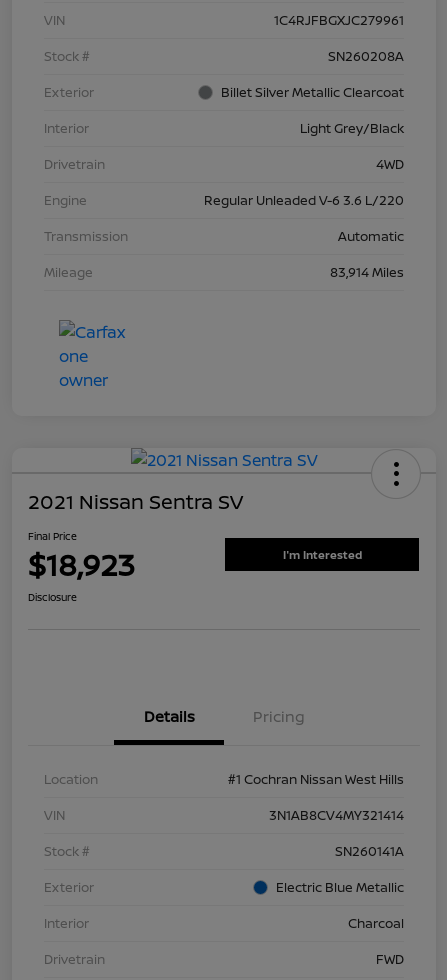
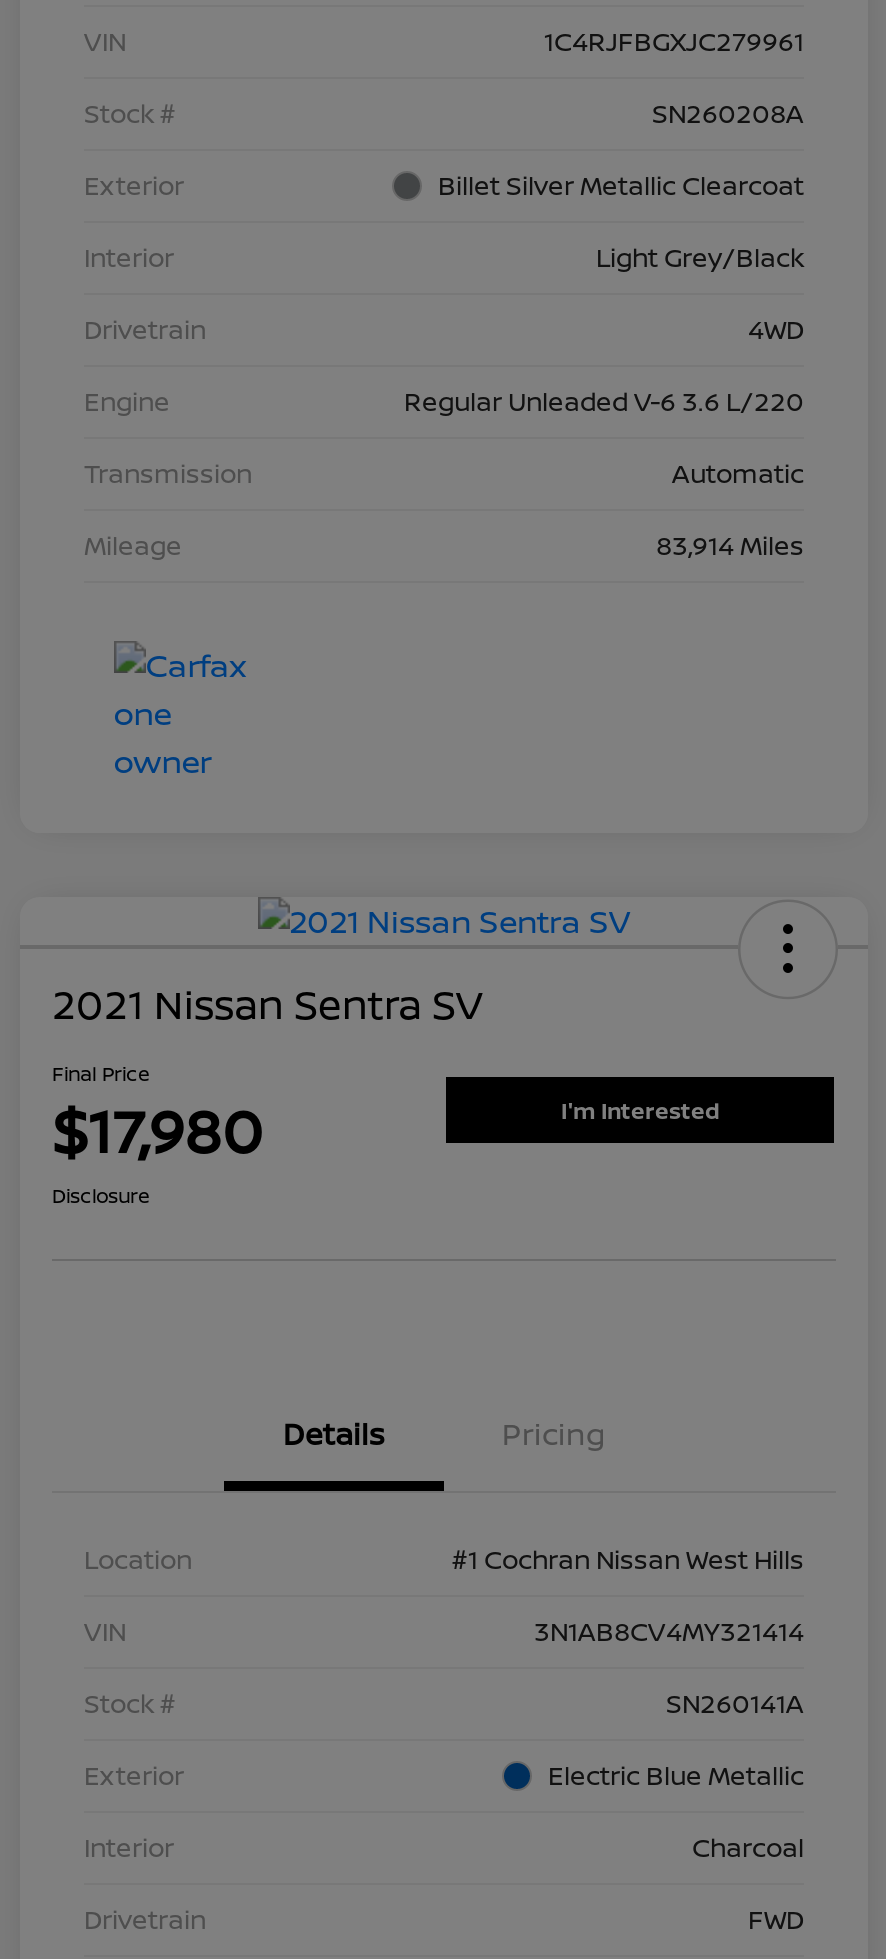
- $18,923
+ $17,980
